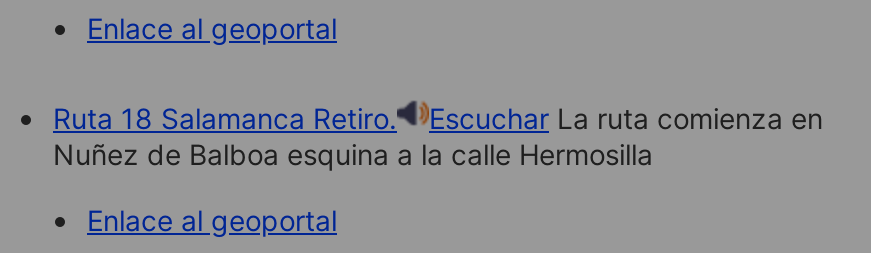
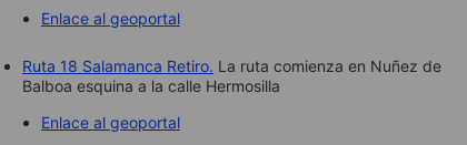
- Ruta 18 Salamanca Retiro.
- Escuchar La ruta comienza en
- Nuñez de Balboa esquina a la calle Hermosilla
+ Ruta 18 Salamanca Retiro. La ruta comienza en Nuñez de
+ Balboa esquina a la calle Hermosilla
